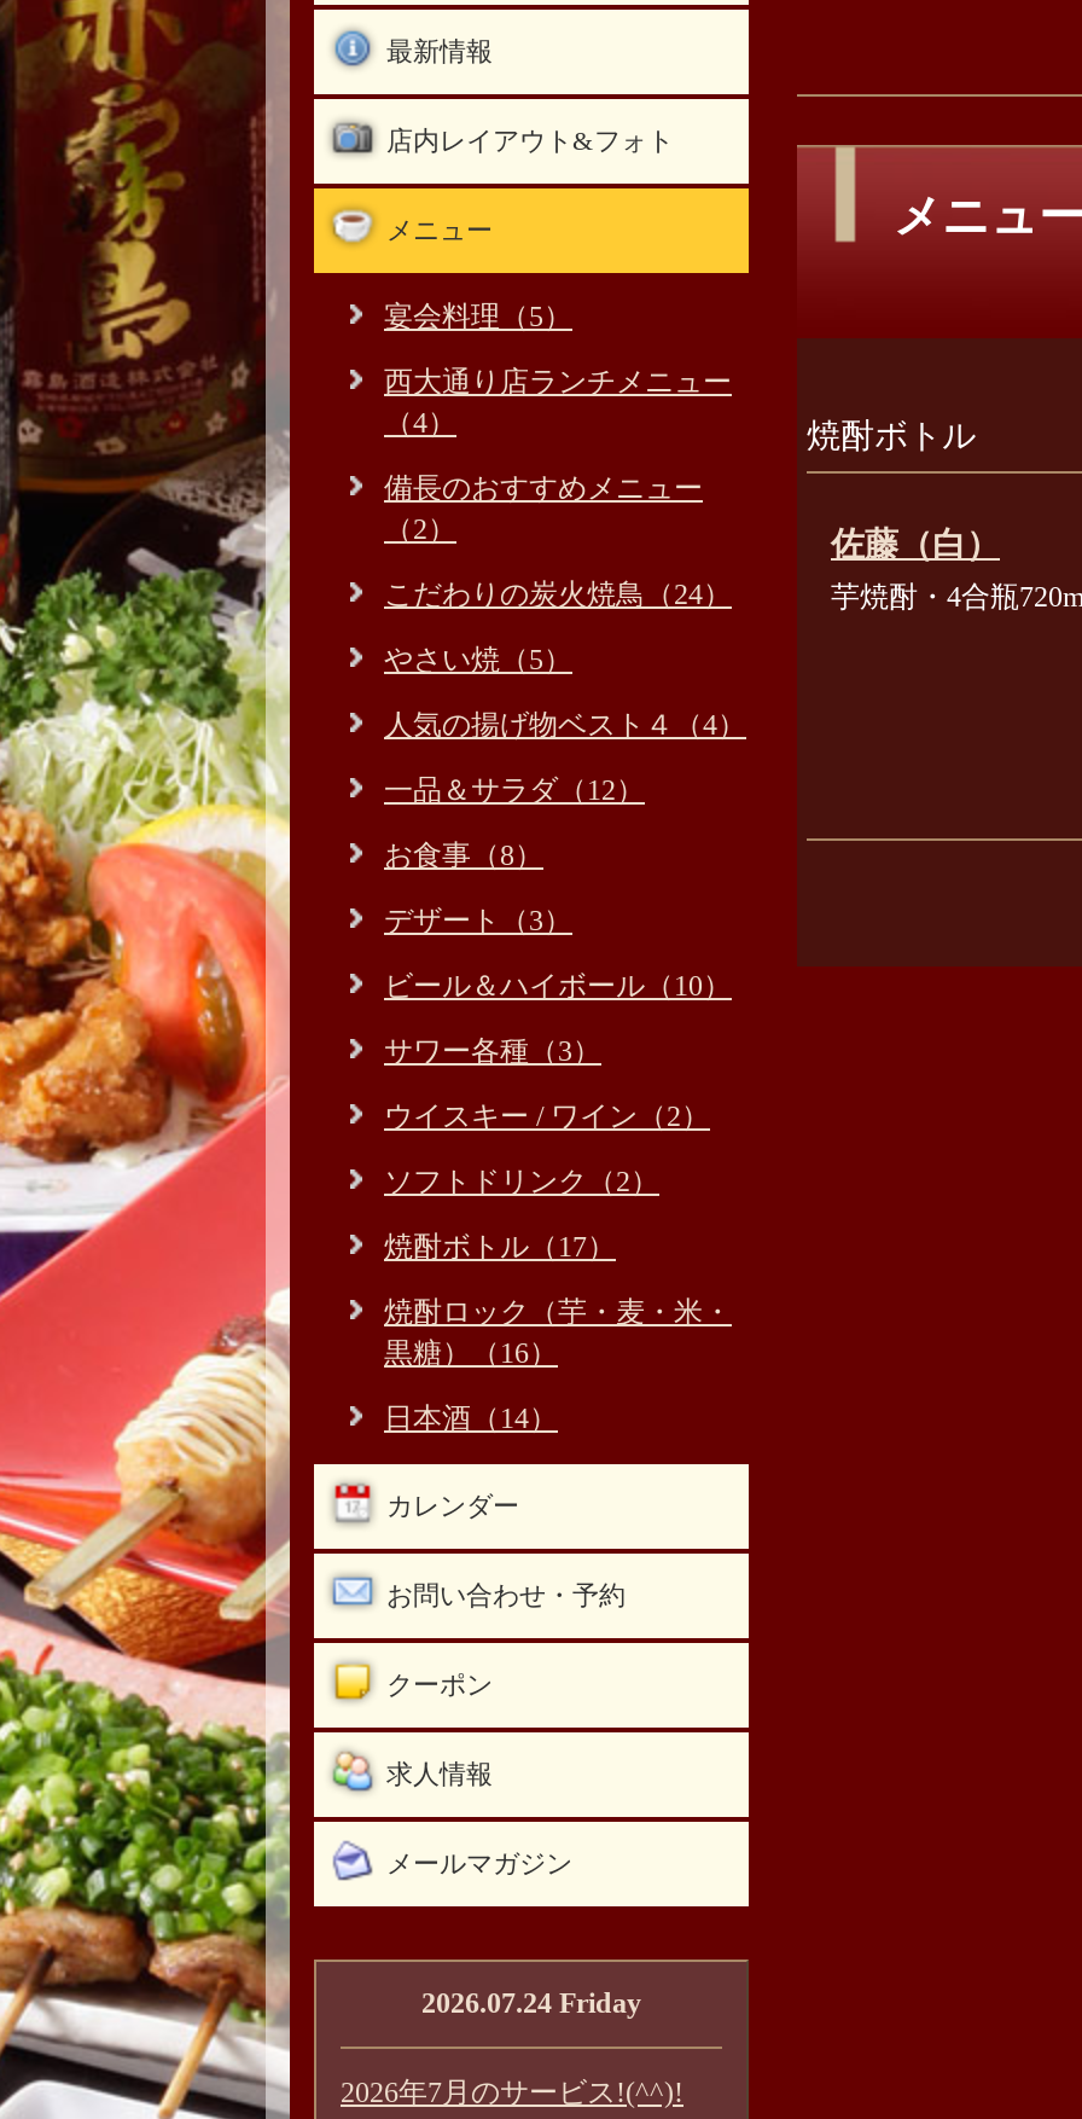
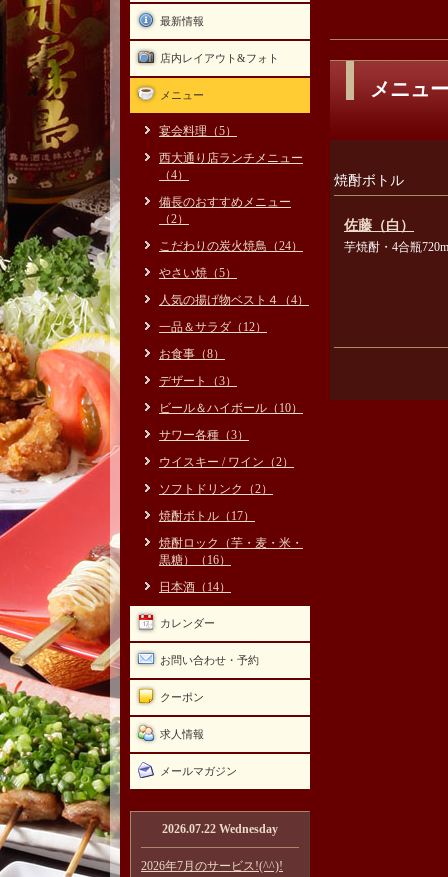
- 2026.07.24 Friday
+ 2026.07.22 Wednesday
